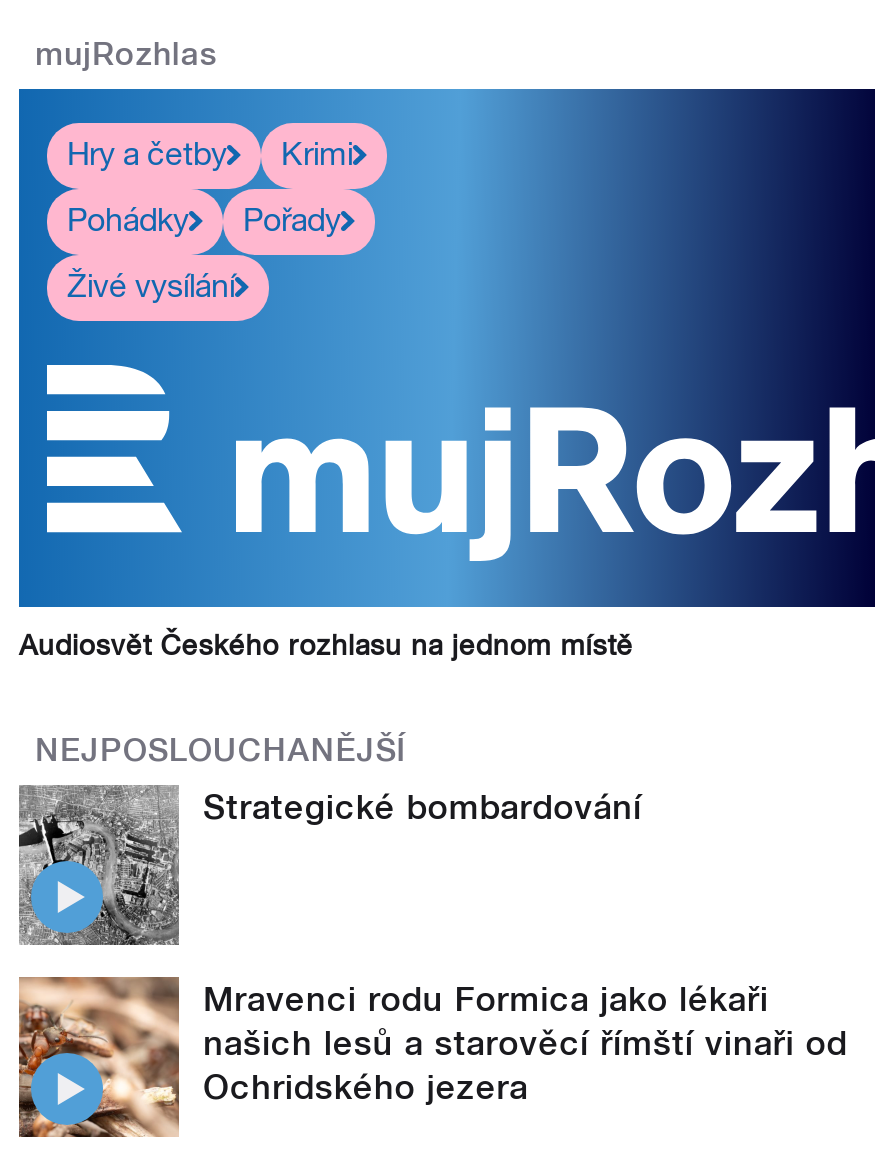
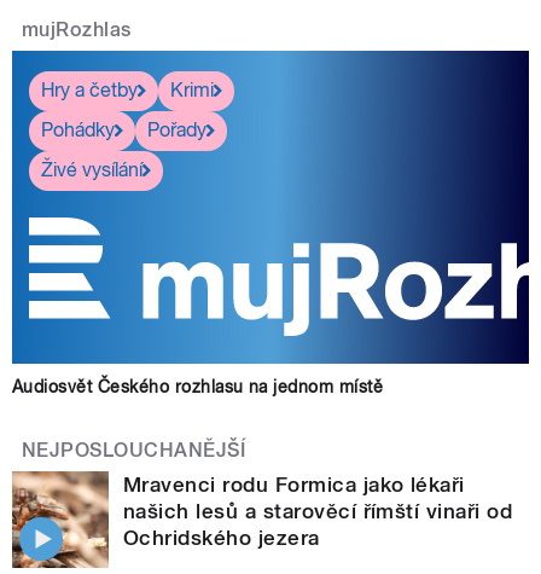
- [image]
- Strategické bombardování
